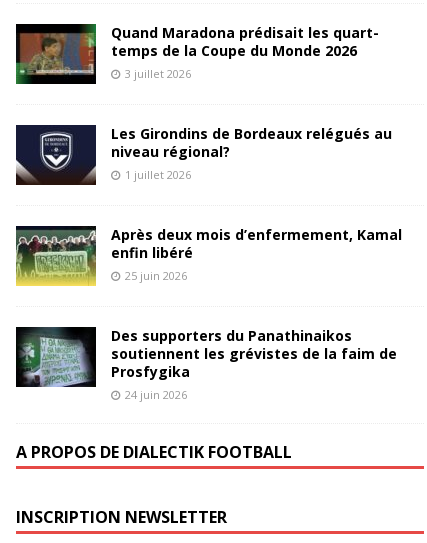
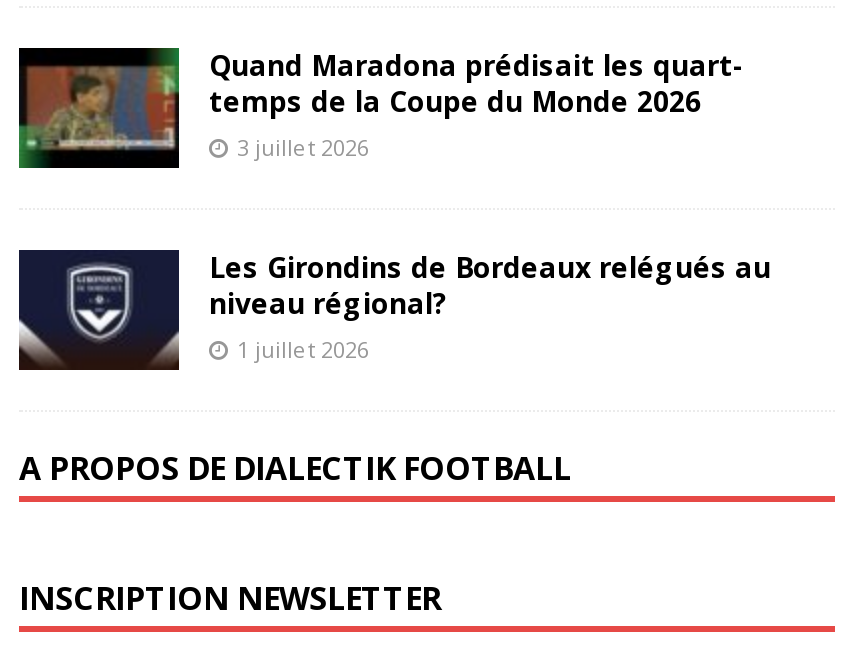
- [image]
- Après deux mois d’enfermement, Kamal
- enfin libéré
- 25 juin 2026
- Des supporters du Panathinaikos
- soutiennent les grévistes de la faim de
- Prosfygika
- 24 juin 2026

- [image]
